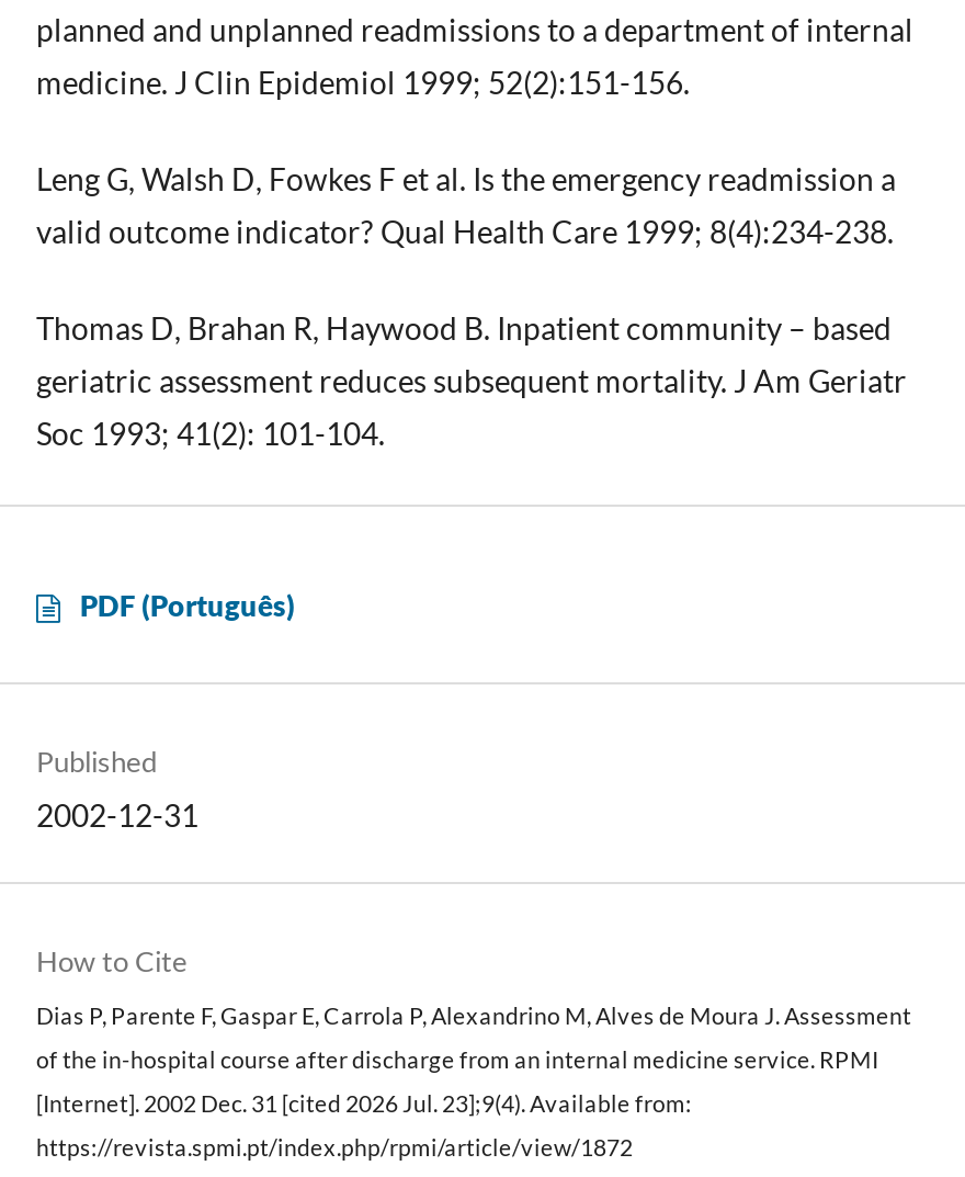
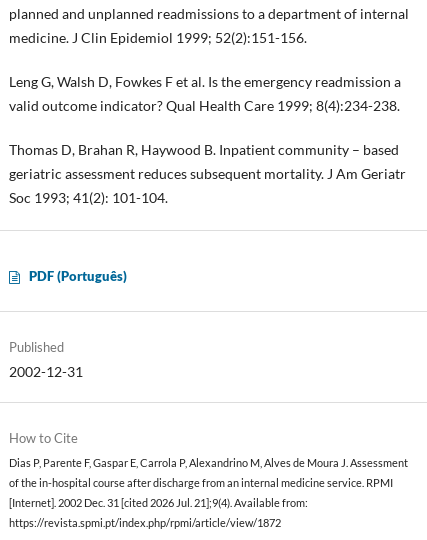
- [Internet]. 2002 Dec. 31 [cited 2026 Jul. 23];9(4). Available from:
+ [Internet]. 2002 Dec. 31 [cited 2026 Jul. 21];9(4). Available from:
